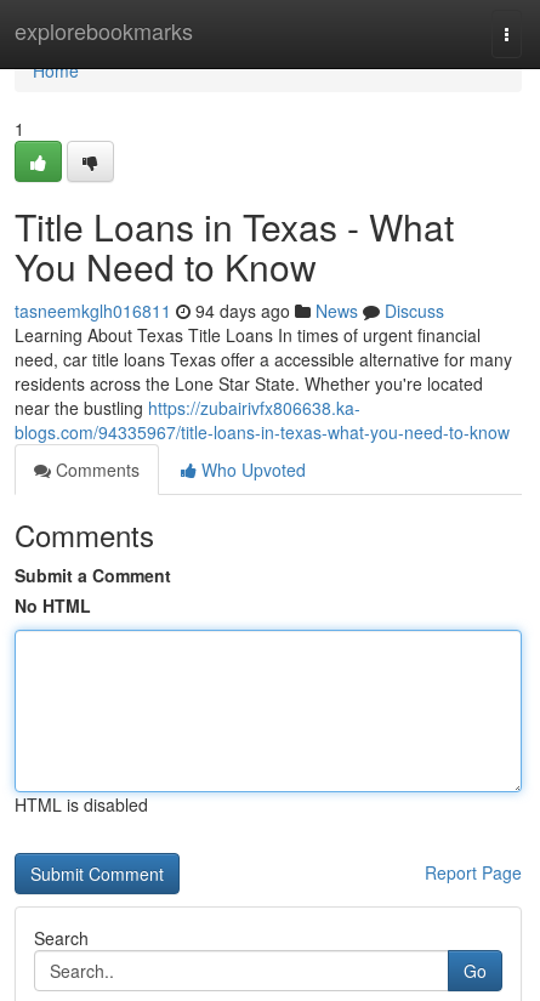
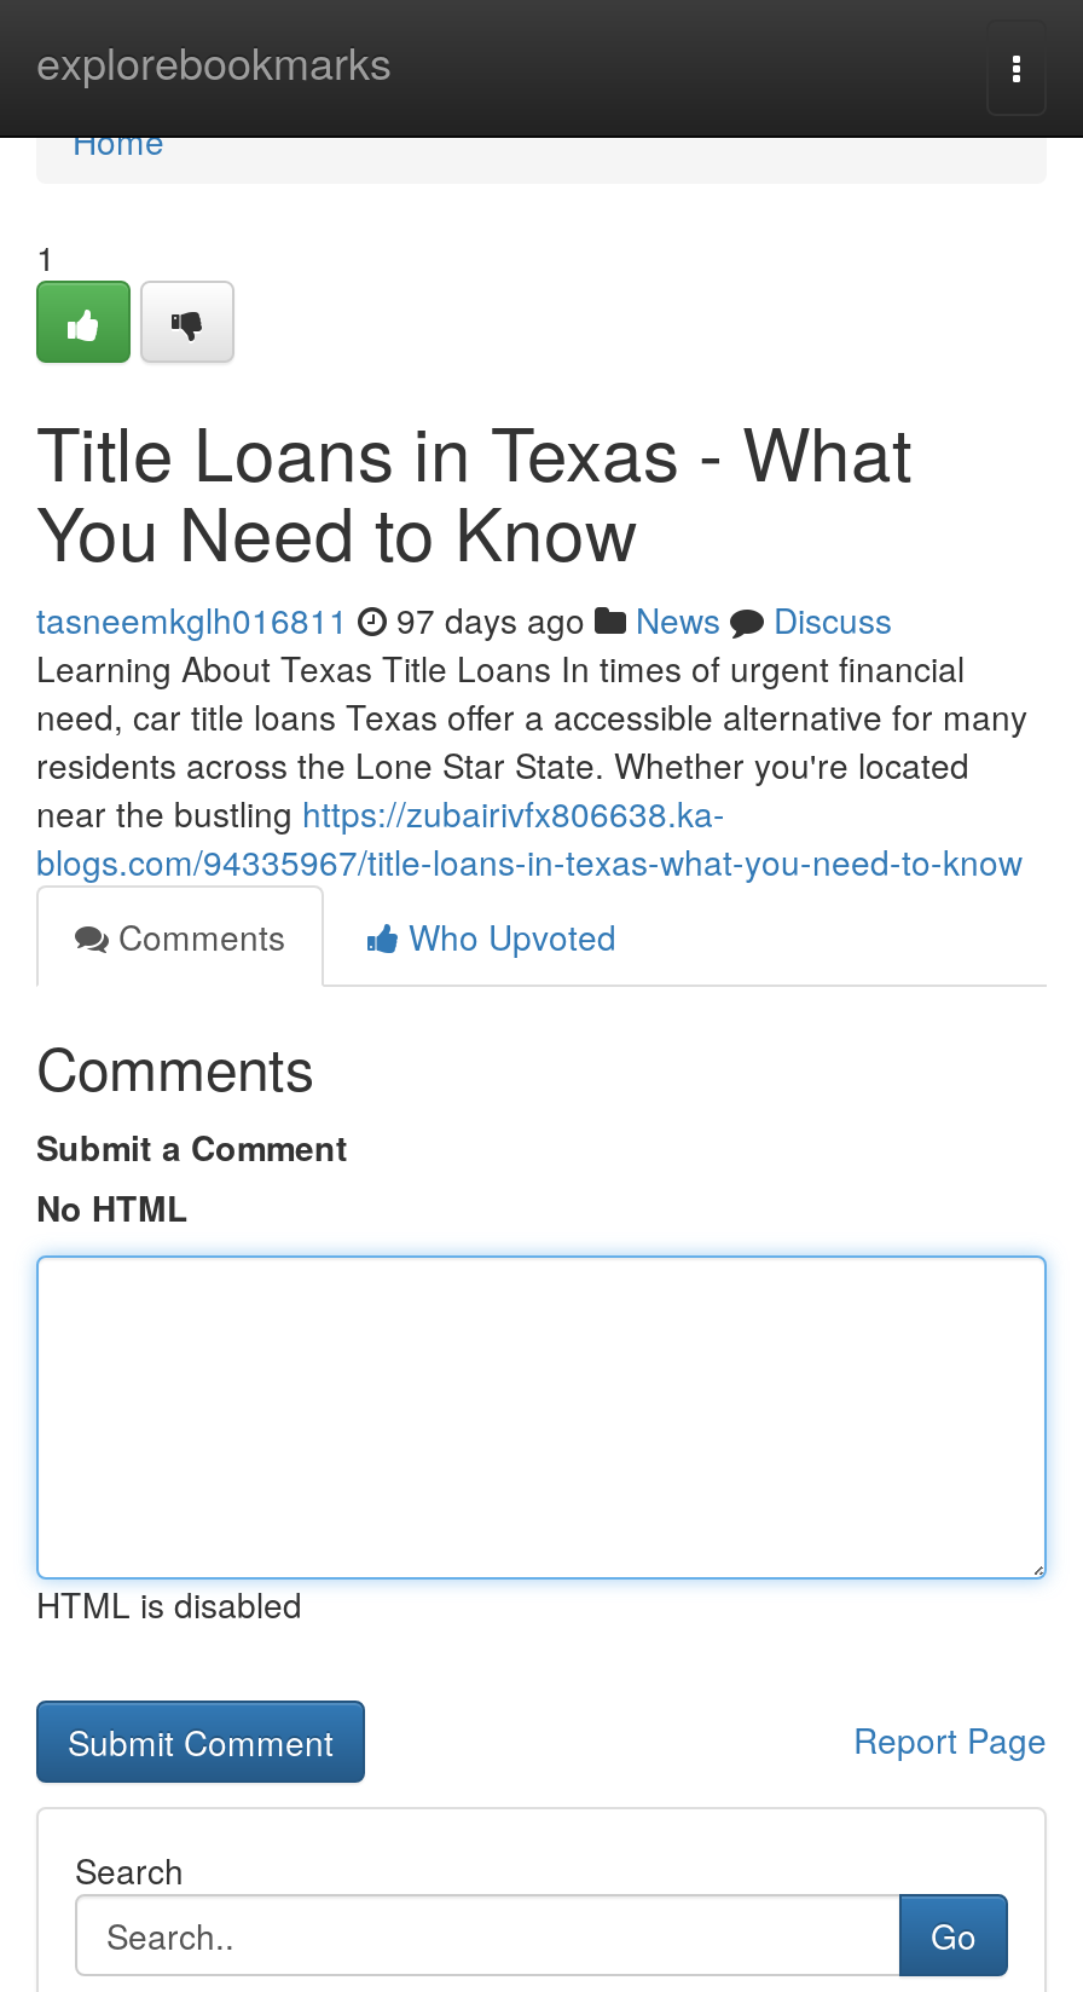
- tasneemkglh016811 94 days ago News Discuss
+ tasneemkglh016811 97 days ago News Discuss
